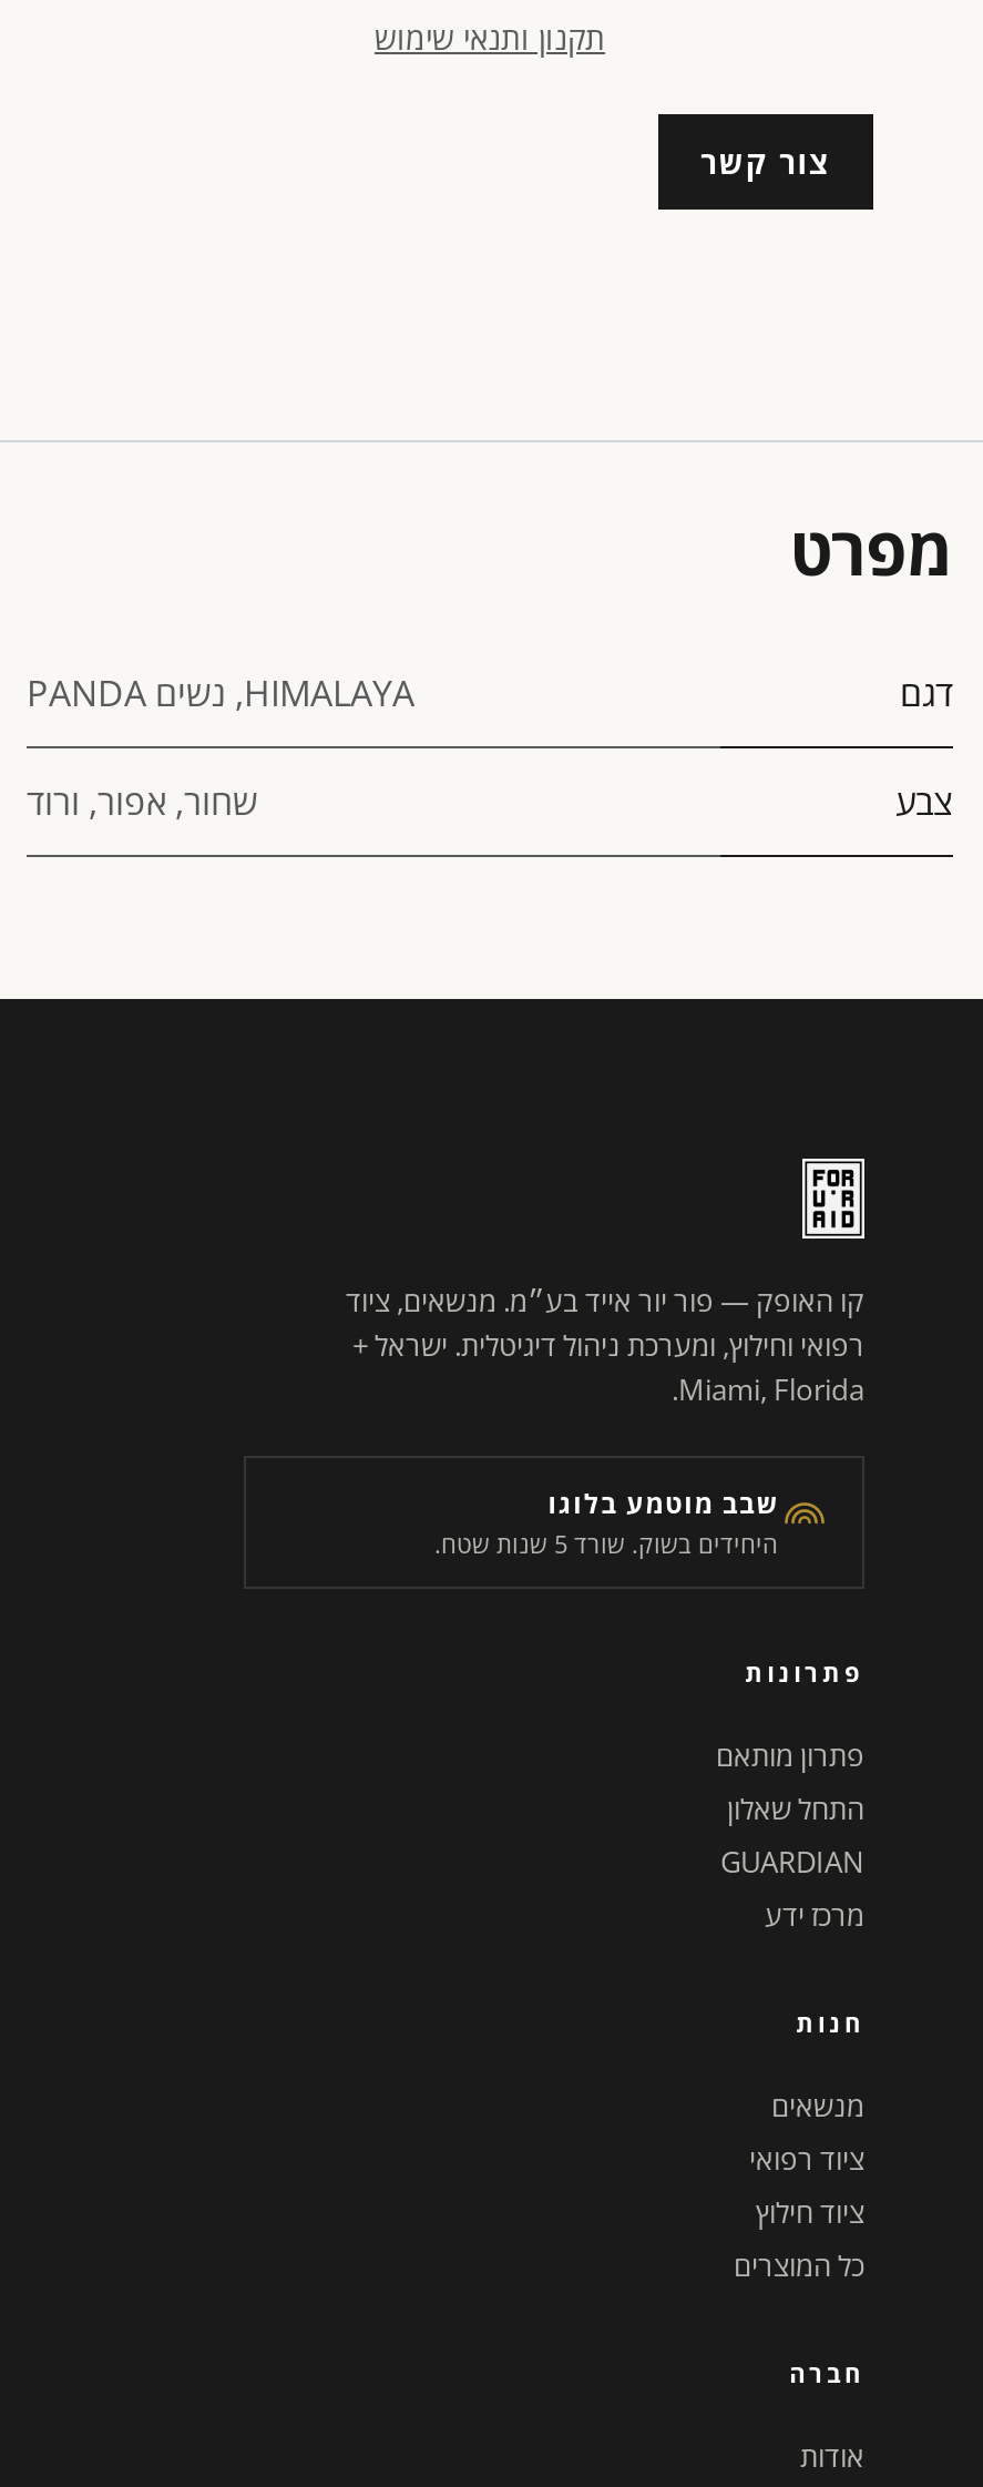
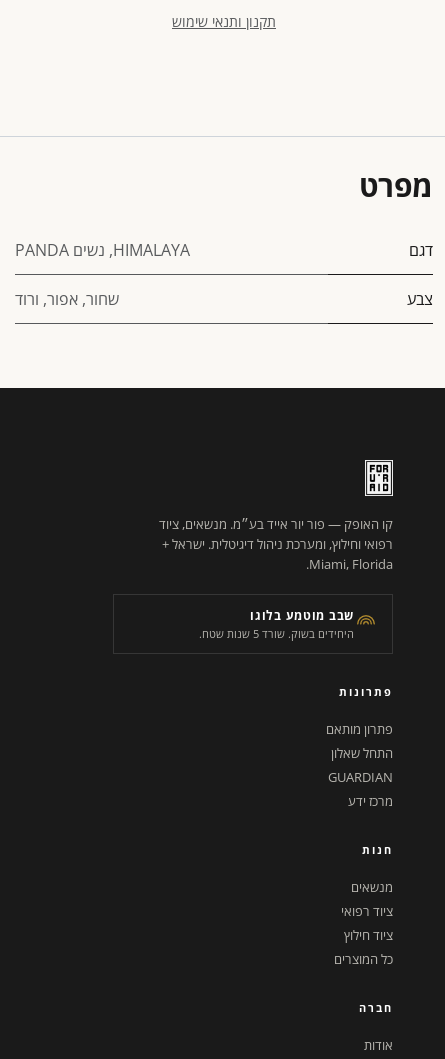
- צור קשר
